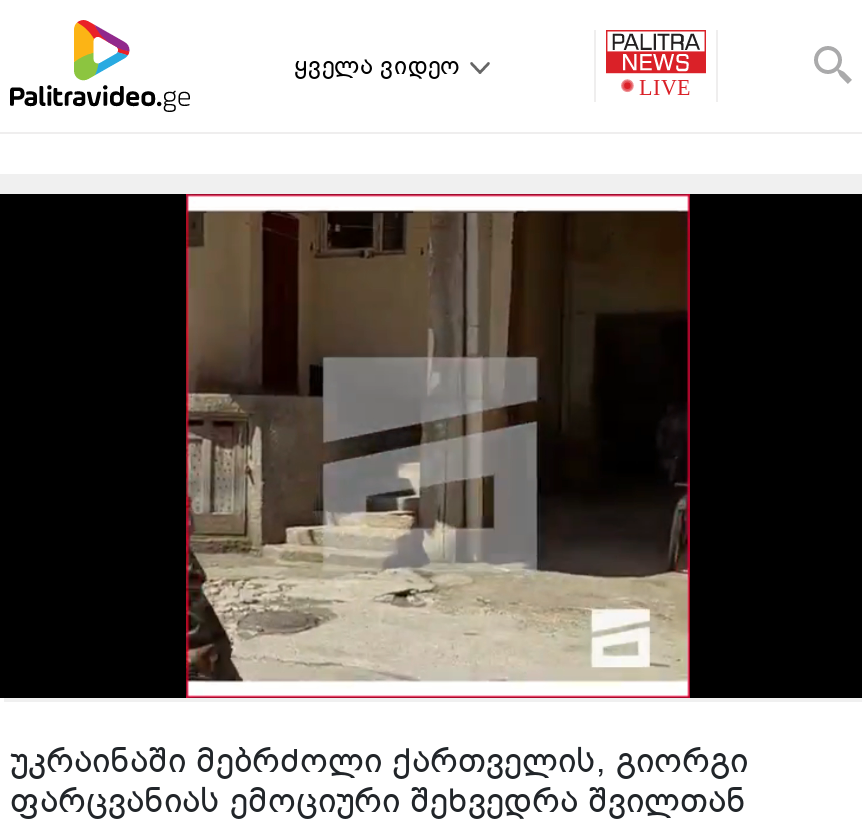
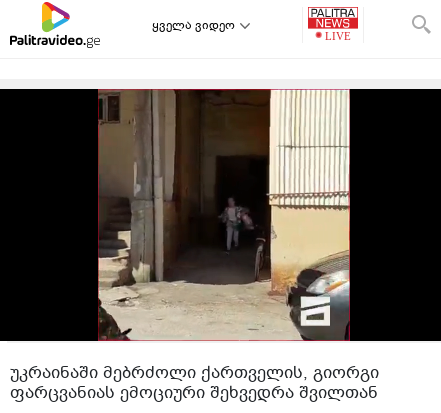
- [image]
+ [image]
